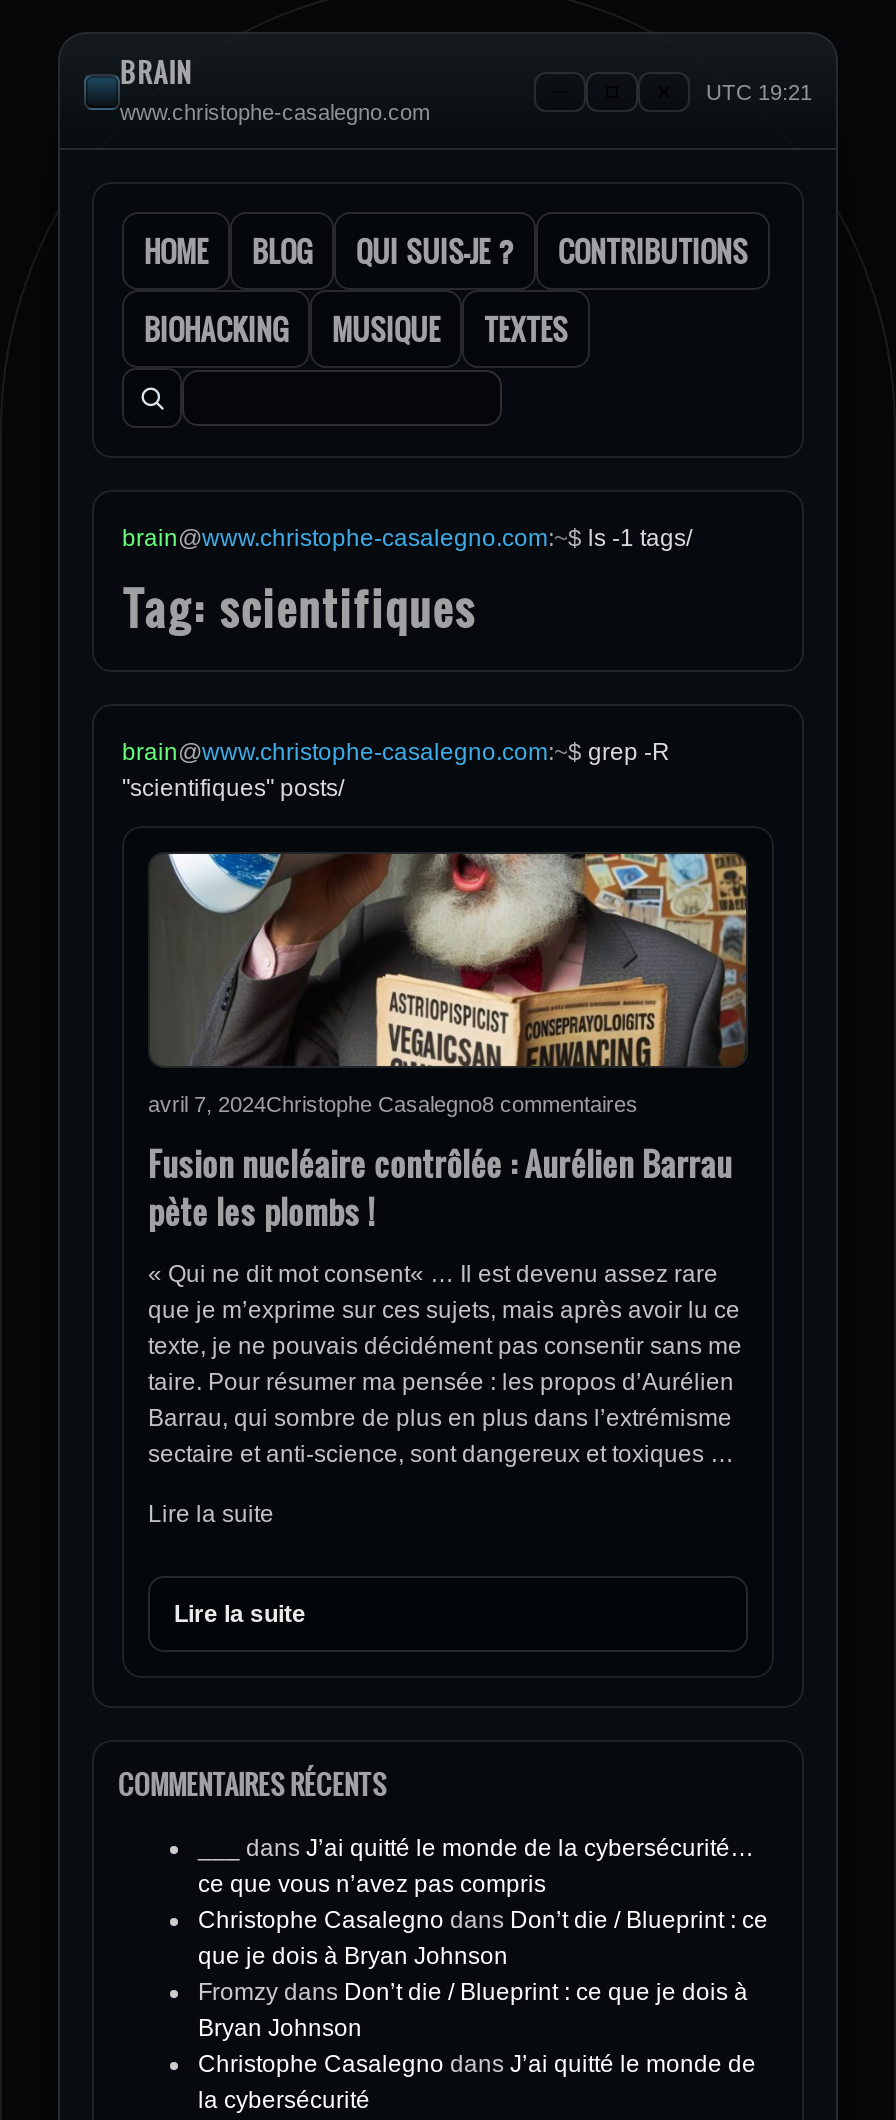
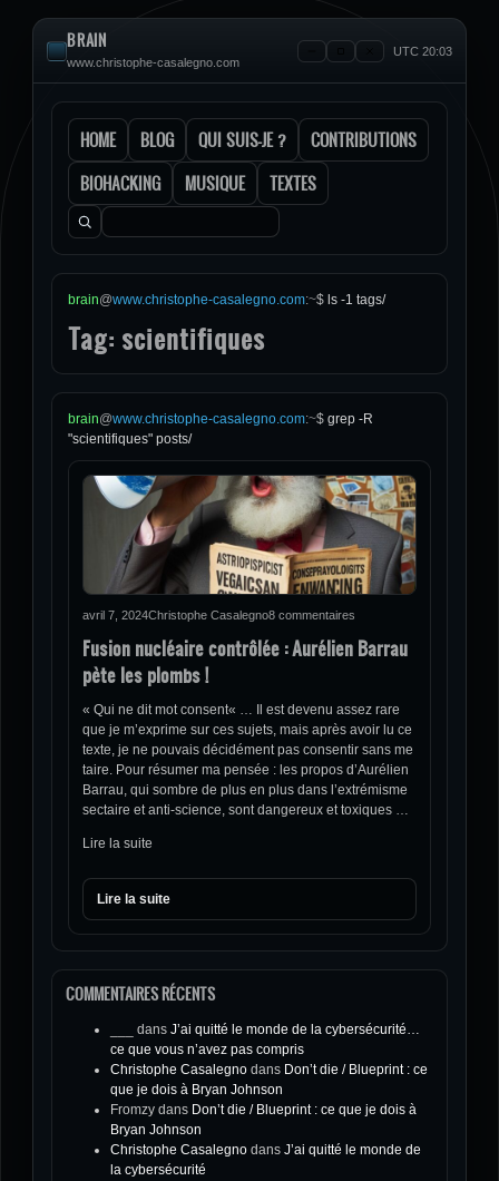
- UTC 19:21
+ UTC 20:03
